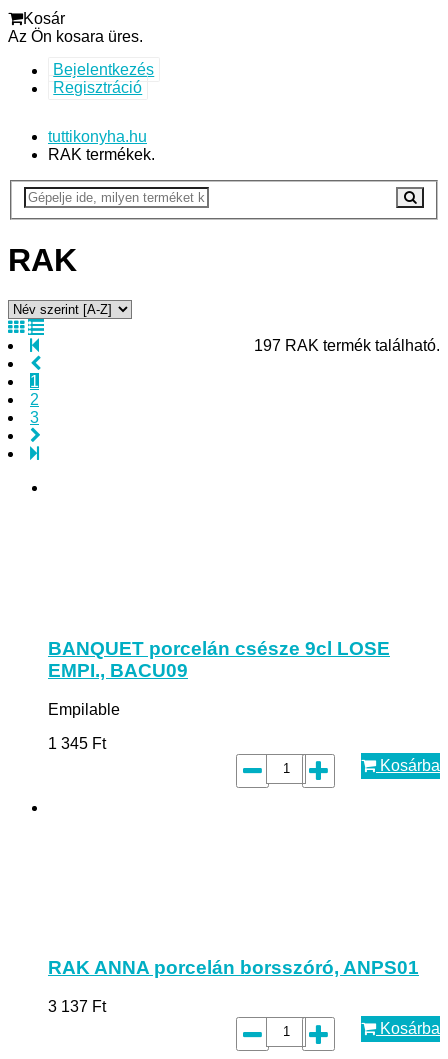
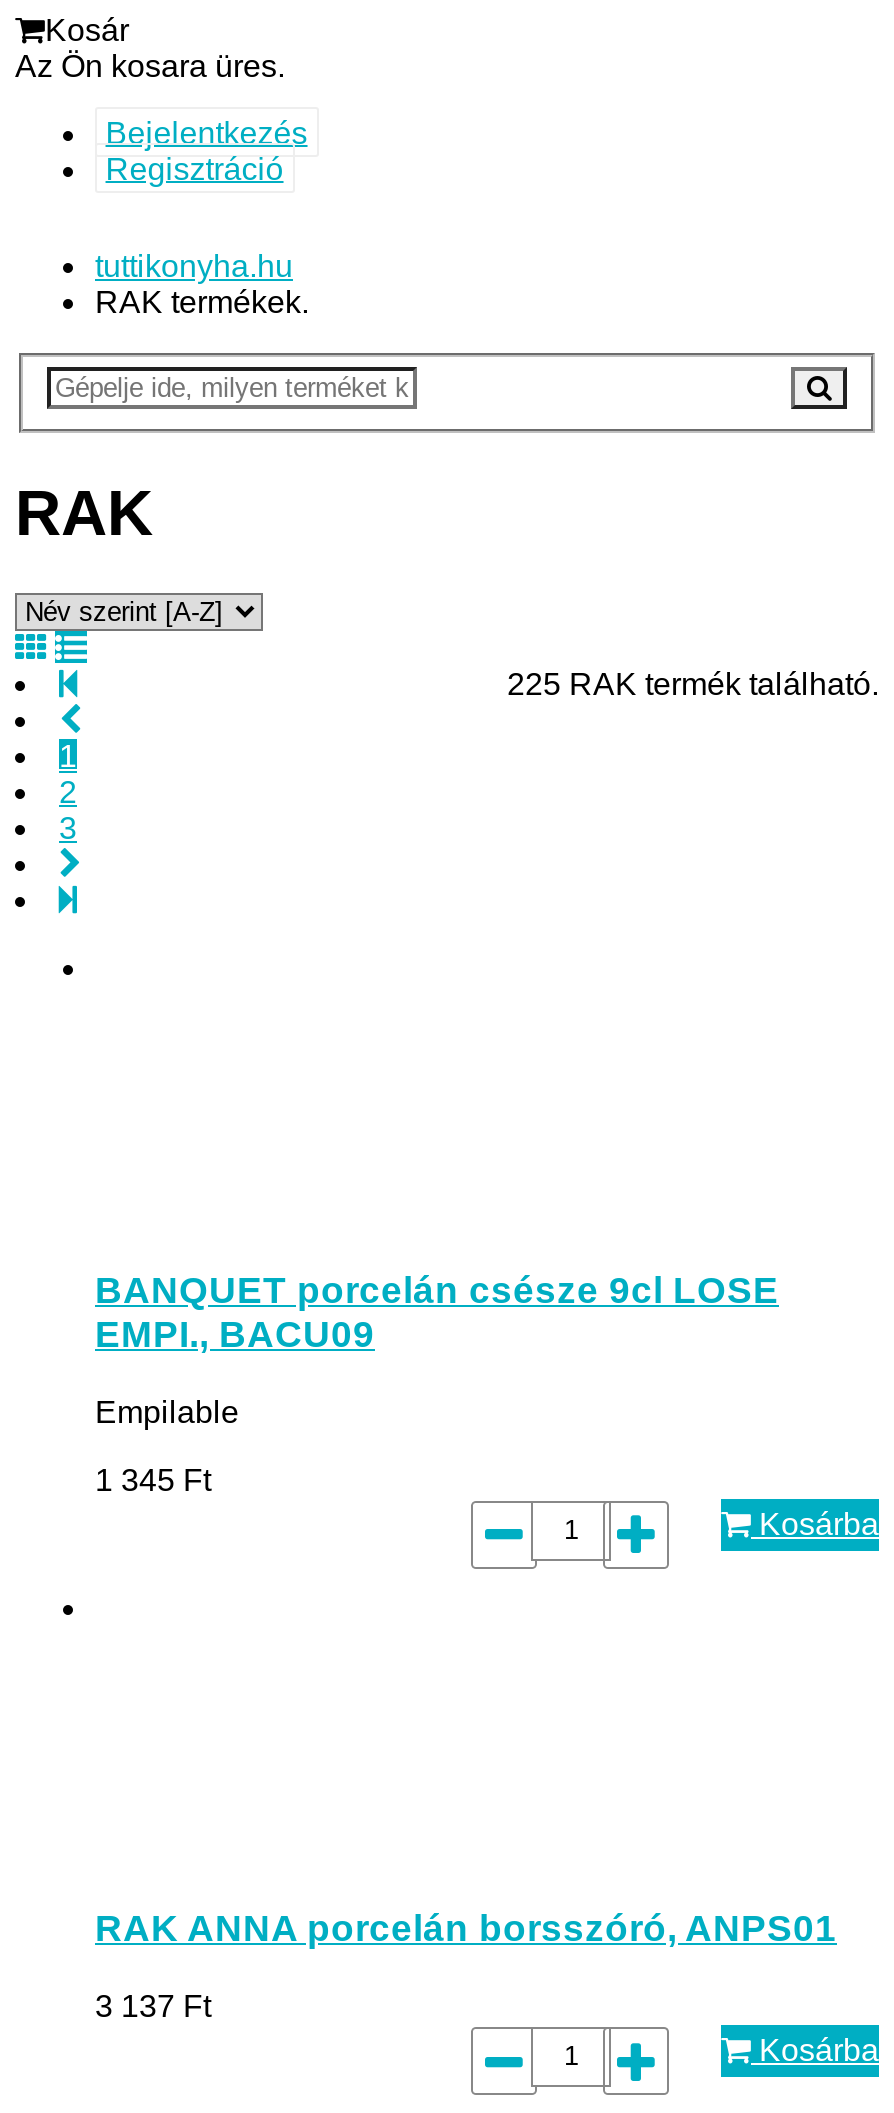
- 197 RAK termék található.
+ 225 RAK termék található.
